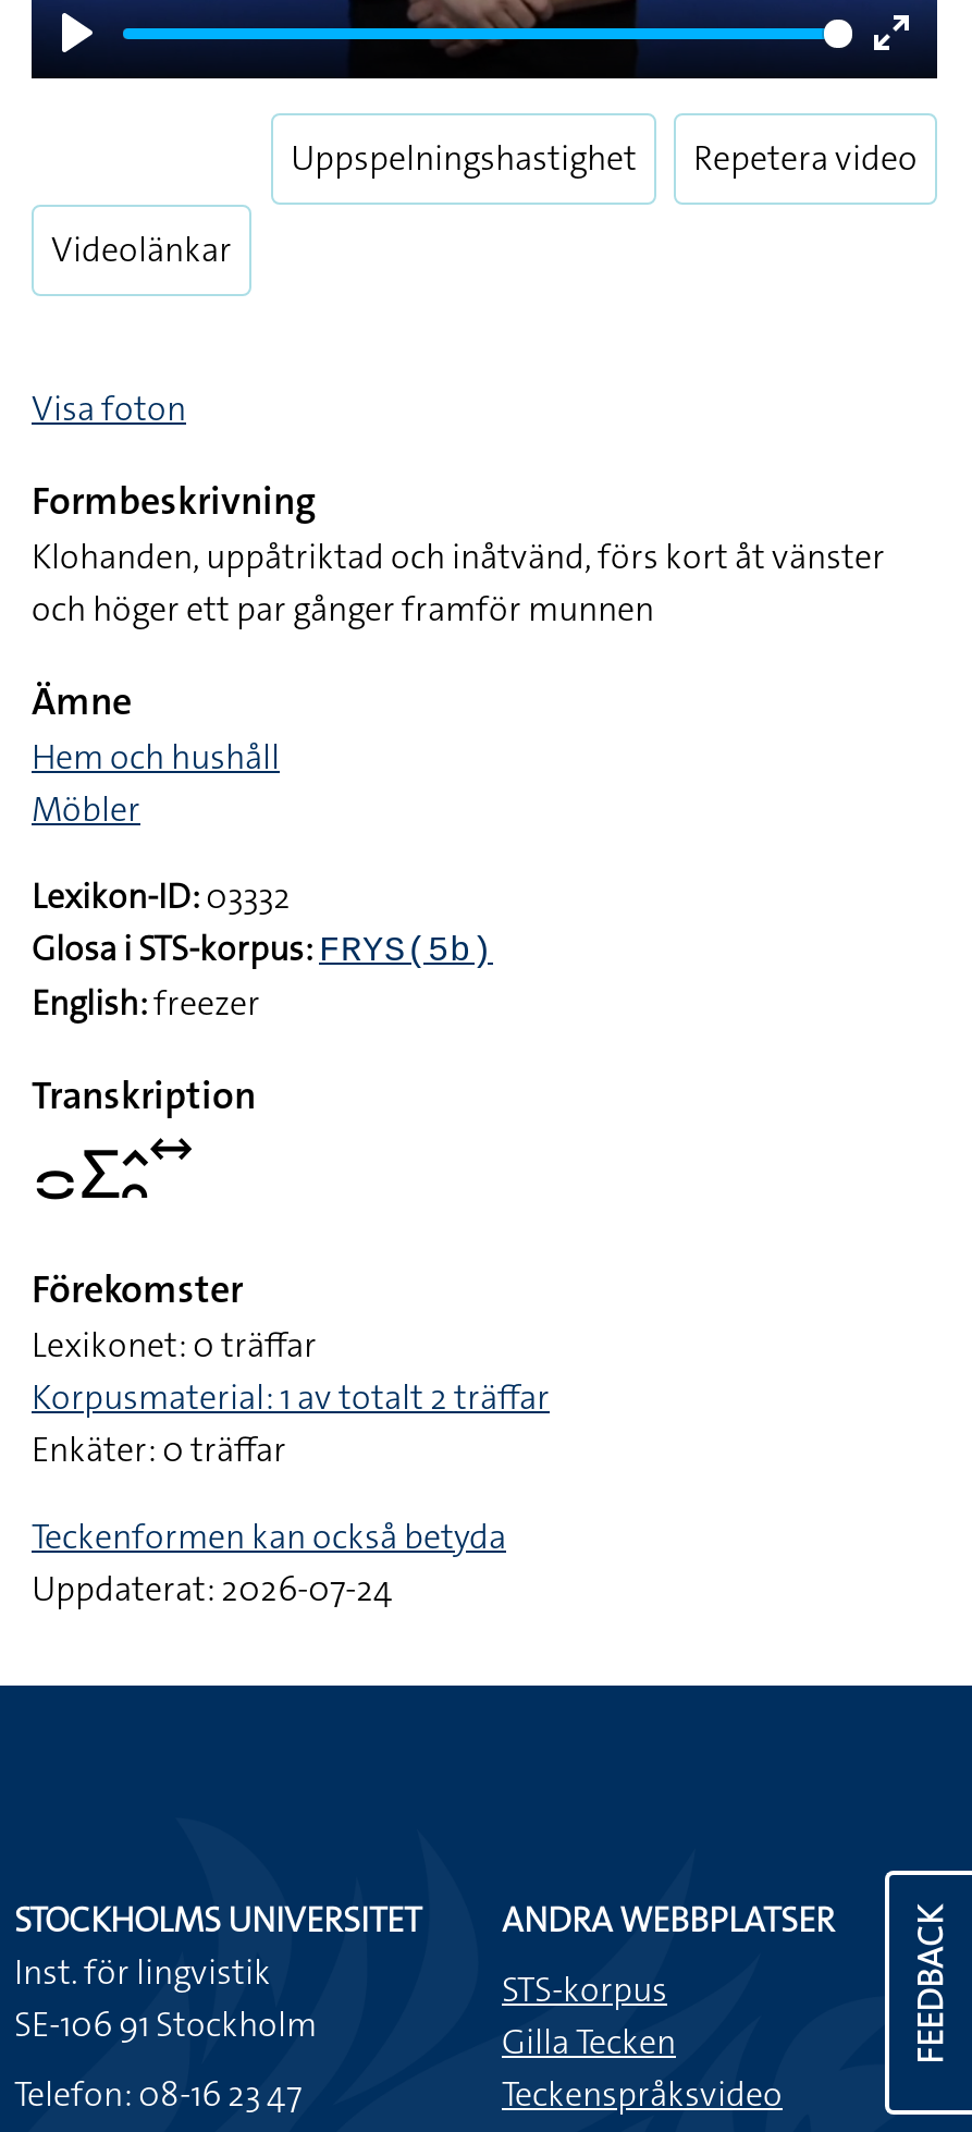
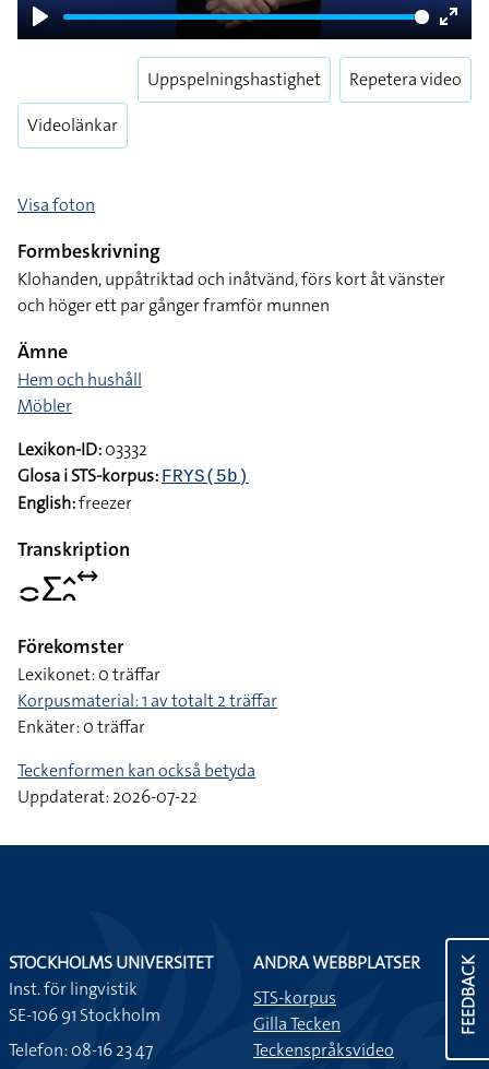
- Uppdaterat: 2026-07-24
+ Uppdaterat: 2026-07-22
